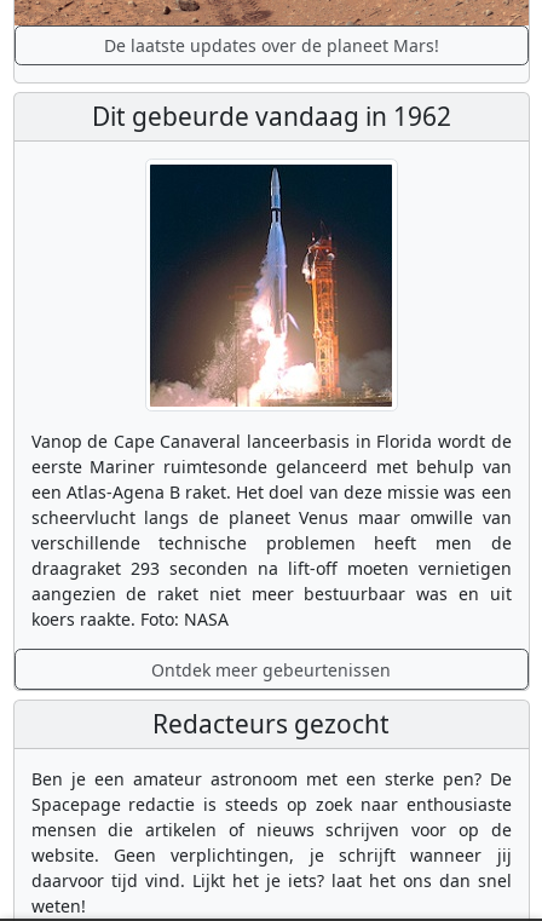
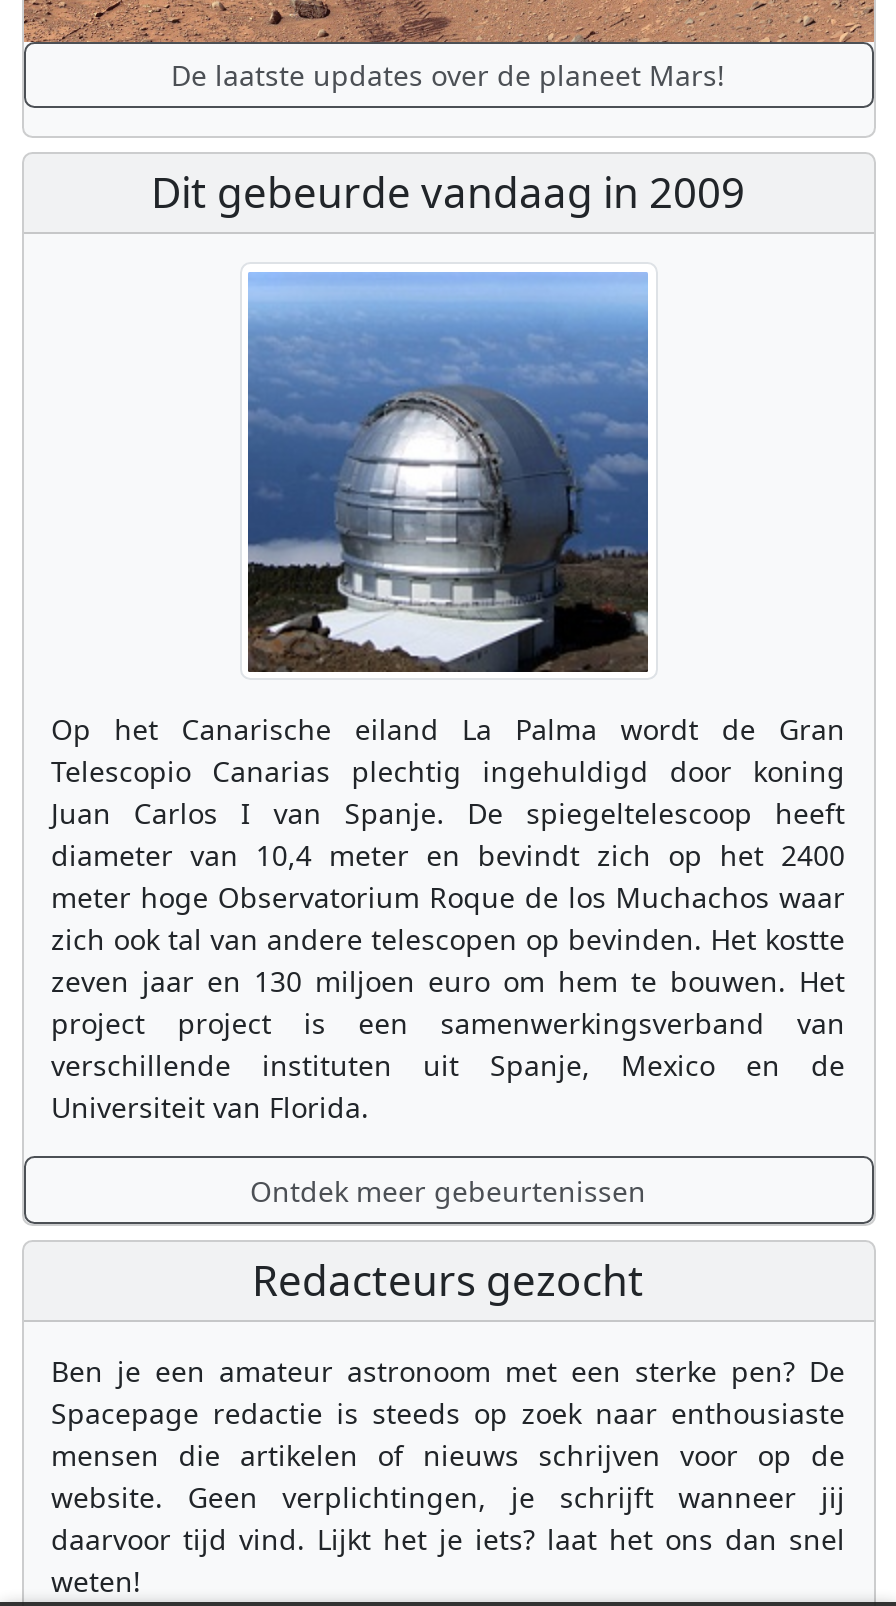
- Dit gebeurde vandaag in 1962
+ Dit gebeurde vandaag in 2009

- [image]
+ [image]

- Vanop de Cape Canaveral lanceerbasis in Florida wordt de
- eerste Mariner ruimtesonde gelanceerd met behulp van
- een Atlas-Agena B raket. Het doel van deze missie was een
- scheervlucht langs de planeet Venus maar omwille van
- verschillende technische problemen heeft men de
- draagraket 293 seconden na lift-off moeten vernietigen
- aangezien de raket niet meer bestuurbaar was en uit
- koers raakte. Foto: NASA
+ Op het Canarische eiland La Palma wordt de Gran
+ Telescopio Canarias plechtig ingehuldigd door koning
+ Juan Carlos I van Spanje. De spiegeltelescoop heeft
+ diameter van 10,4 meter en bevindt zich op het 2400
+ meter hoge Observatorium Roque de los Muchachos waar
+ zich ook tal van andere telescopen op bevinden. Het kostte
+ zeven jaar en 130 miljoen euro om hem te bouwen. Het
+ project project is een samenwerkingsverband van
+ verschillende instituten uit Spanje, Mexico en de
+ Universiteit van Florida.
